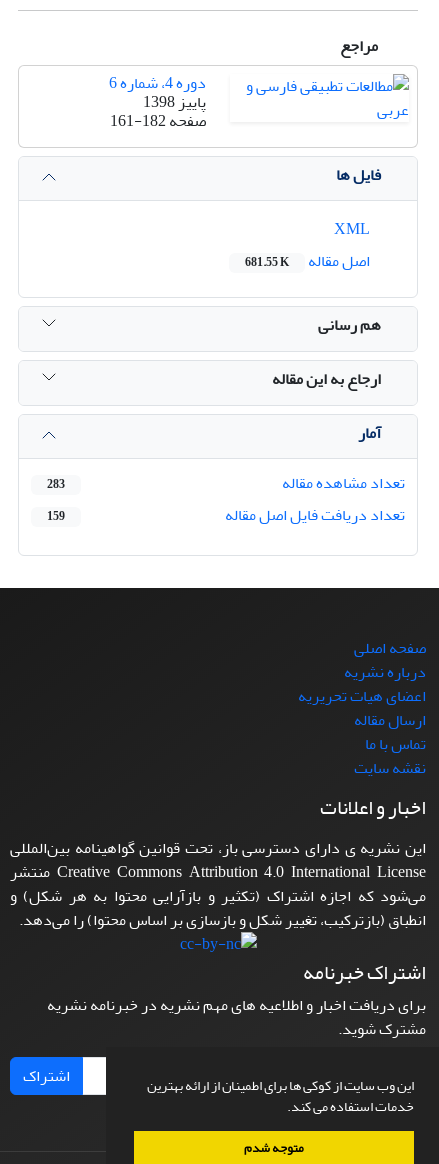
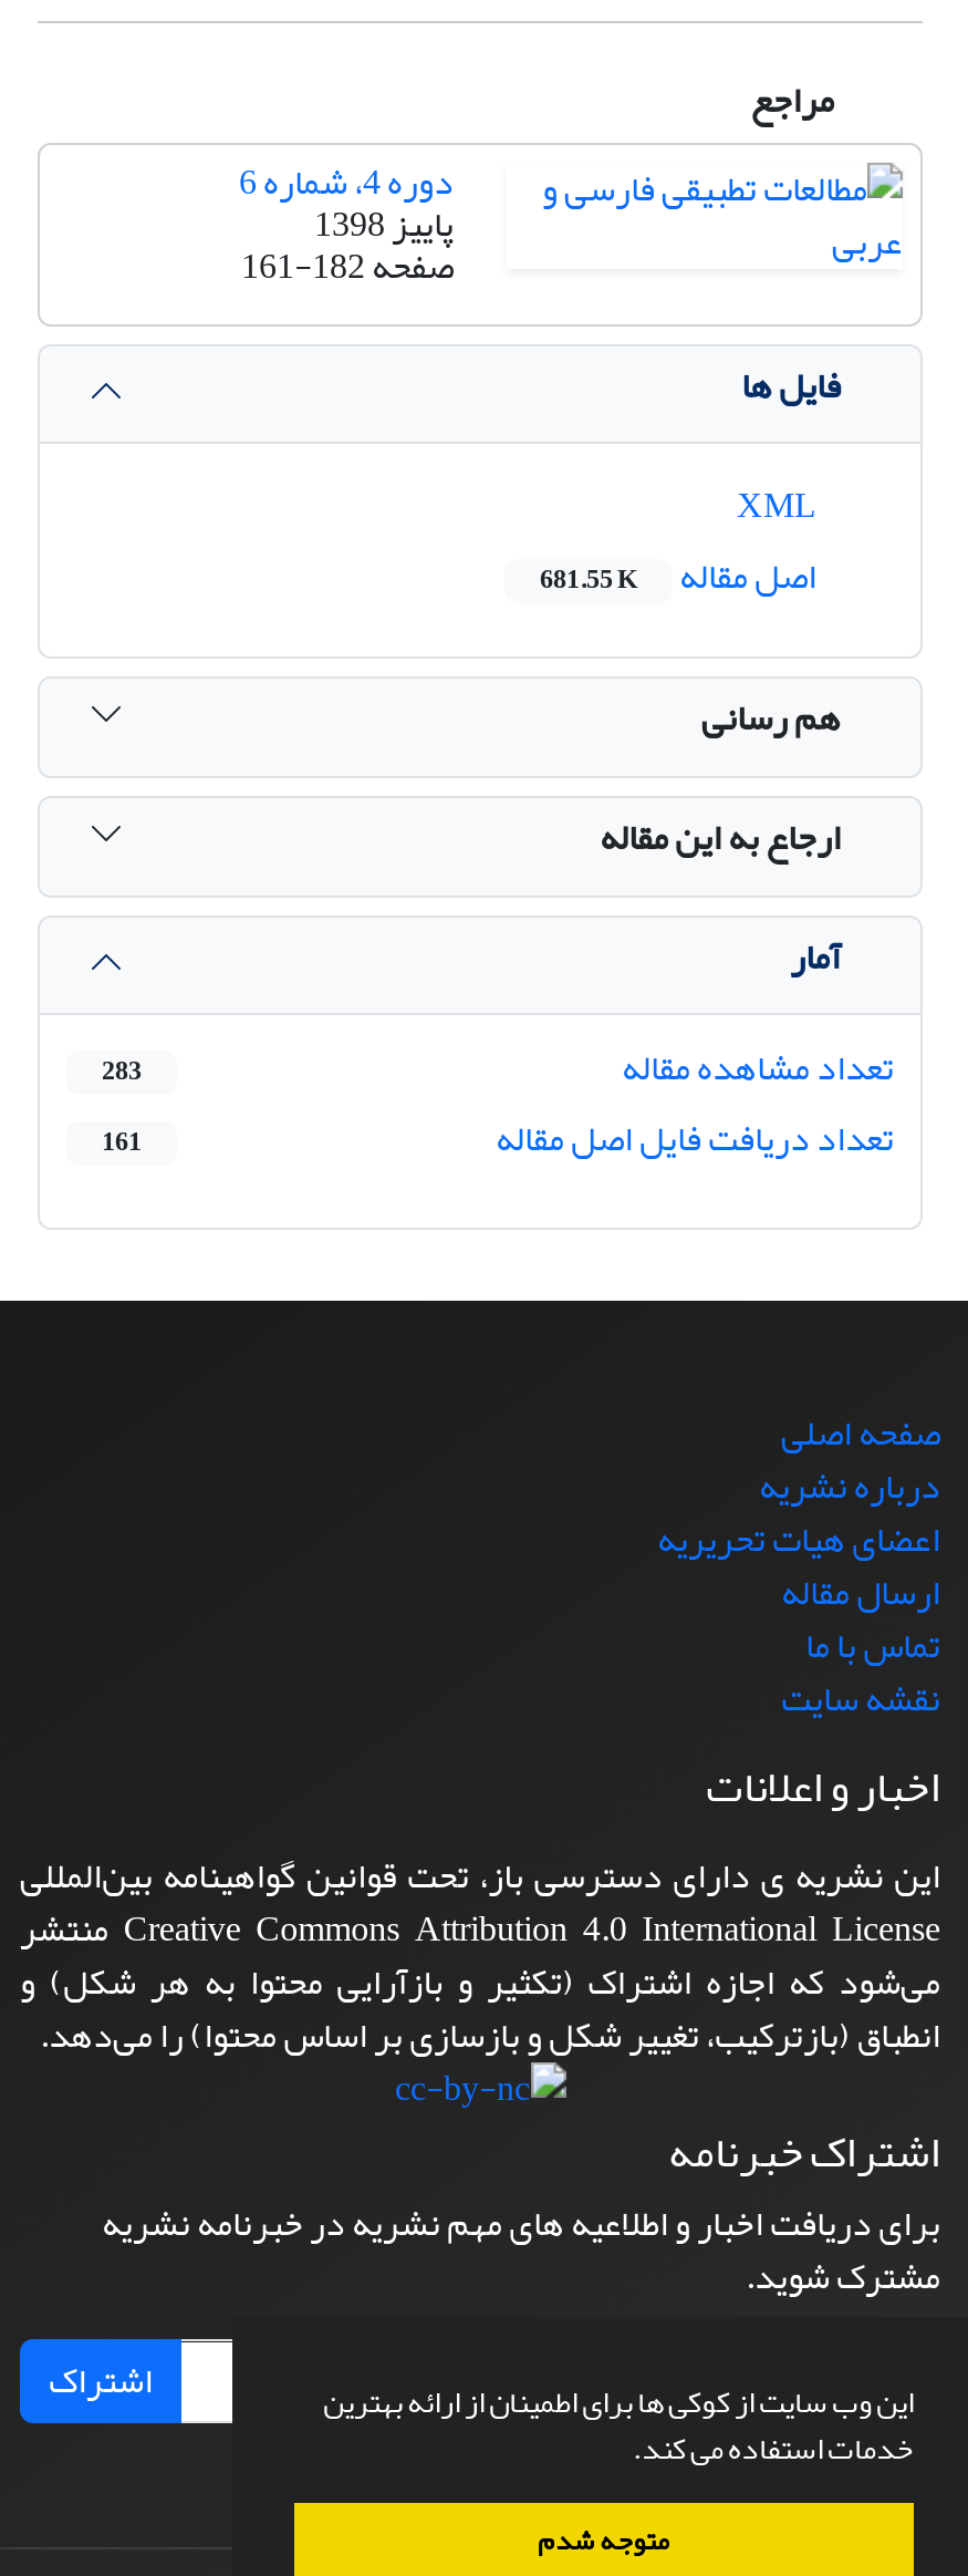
- 159
+ 161
